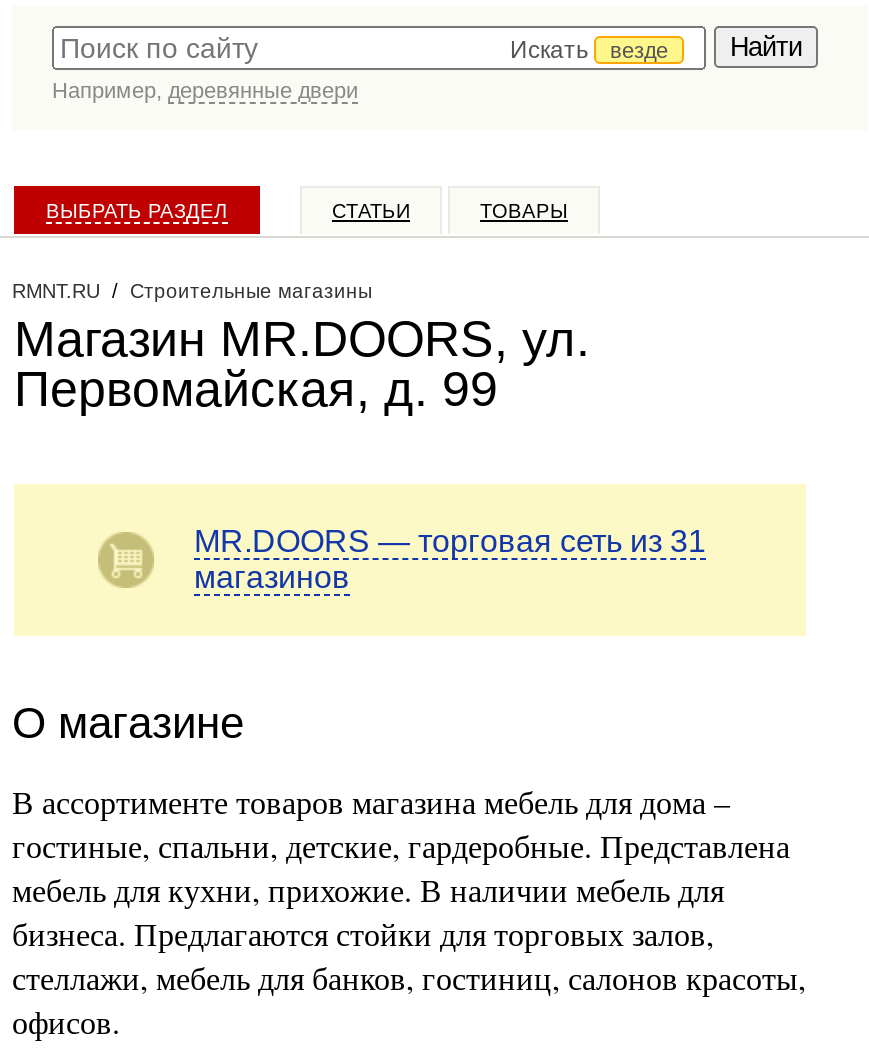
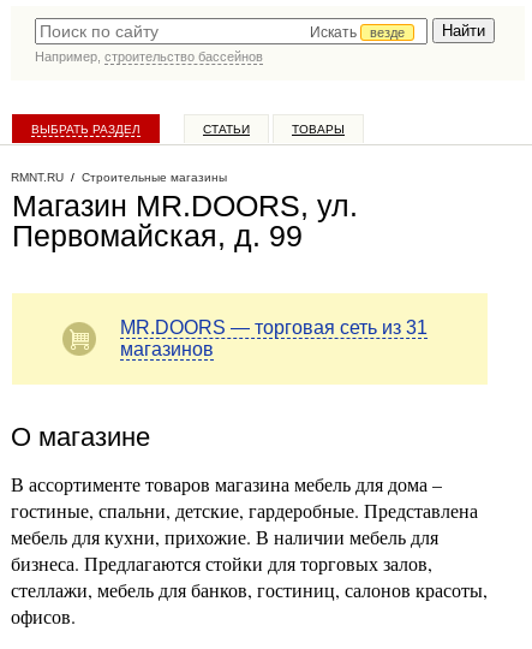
- Например, деревянные двери
+ Например, строительство бассейнов
